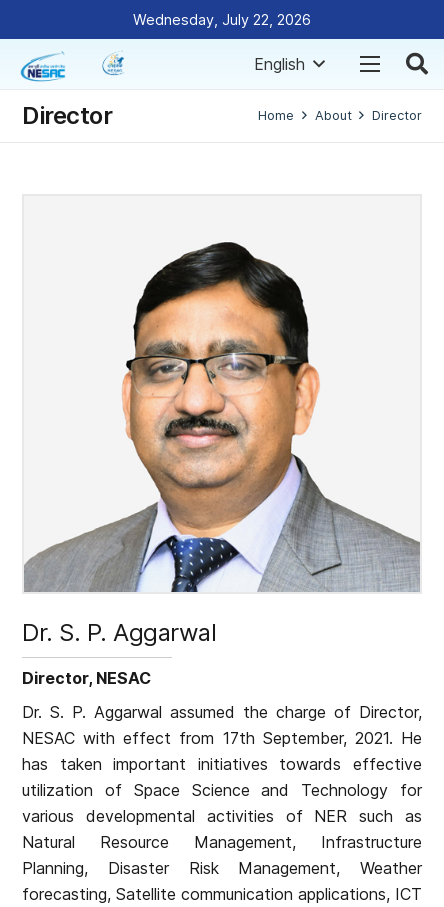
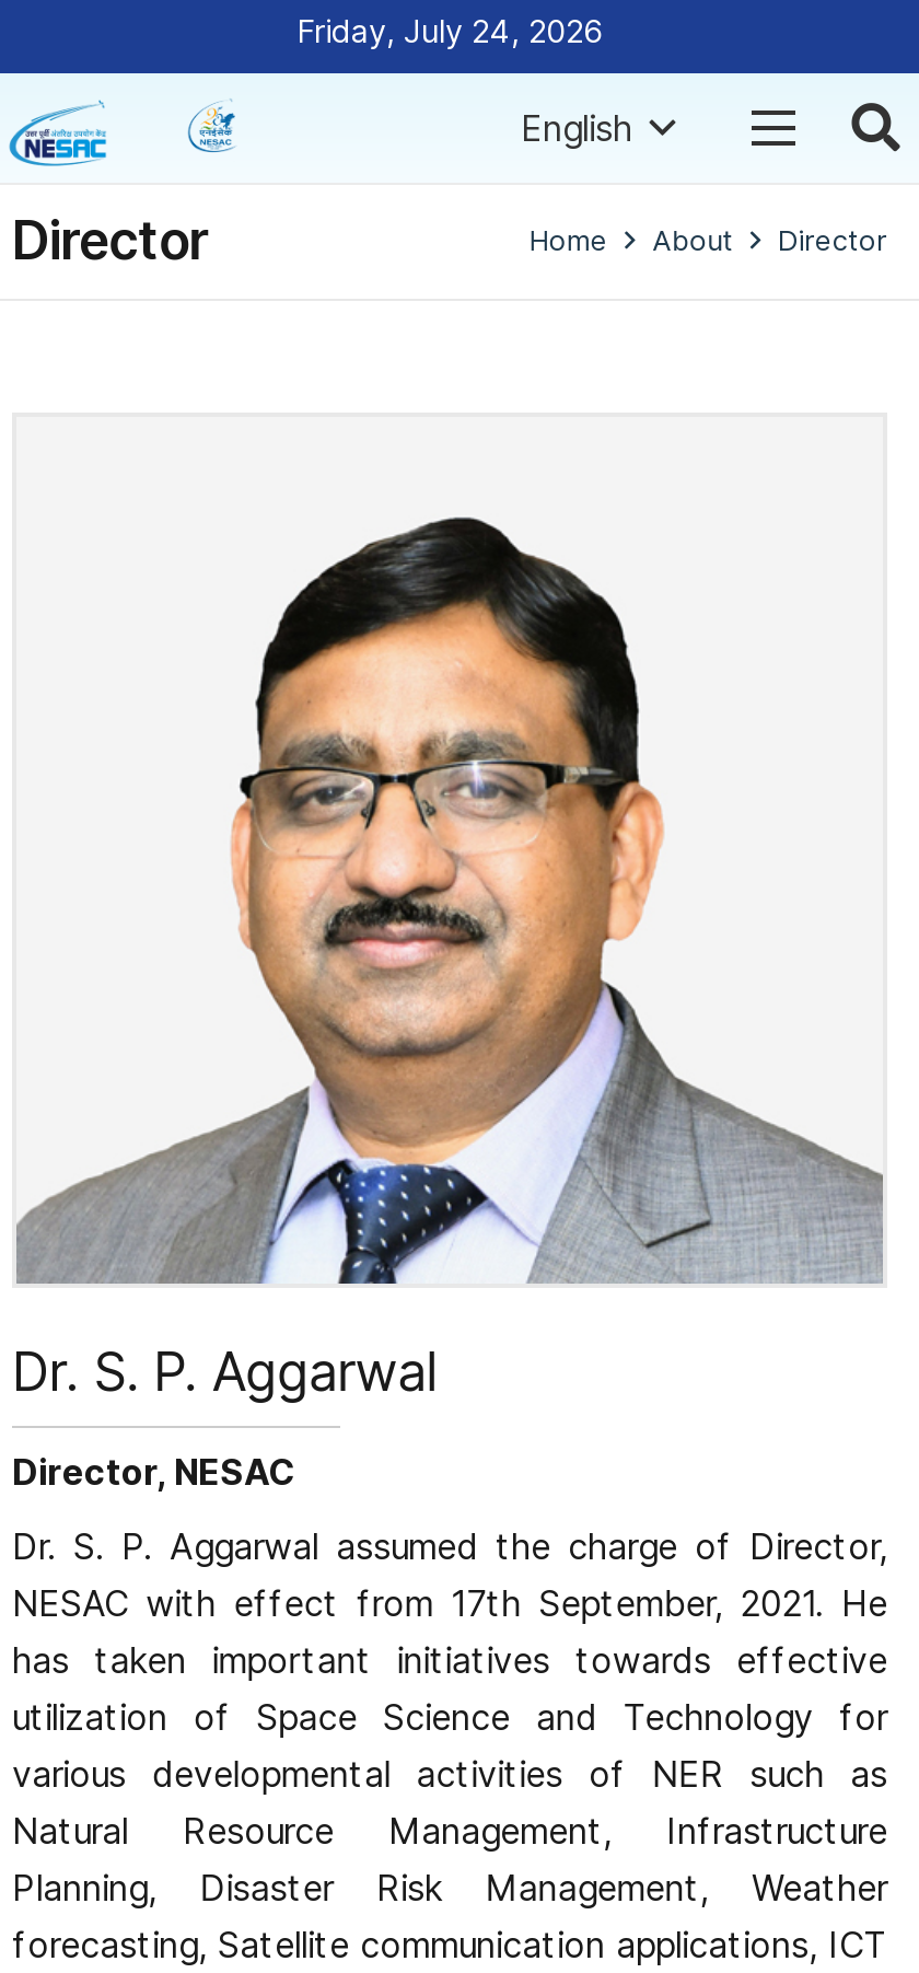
- Wednesday, July 22, 2026
+ Friday, July 24, 2026
